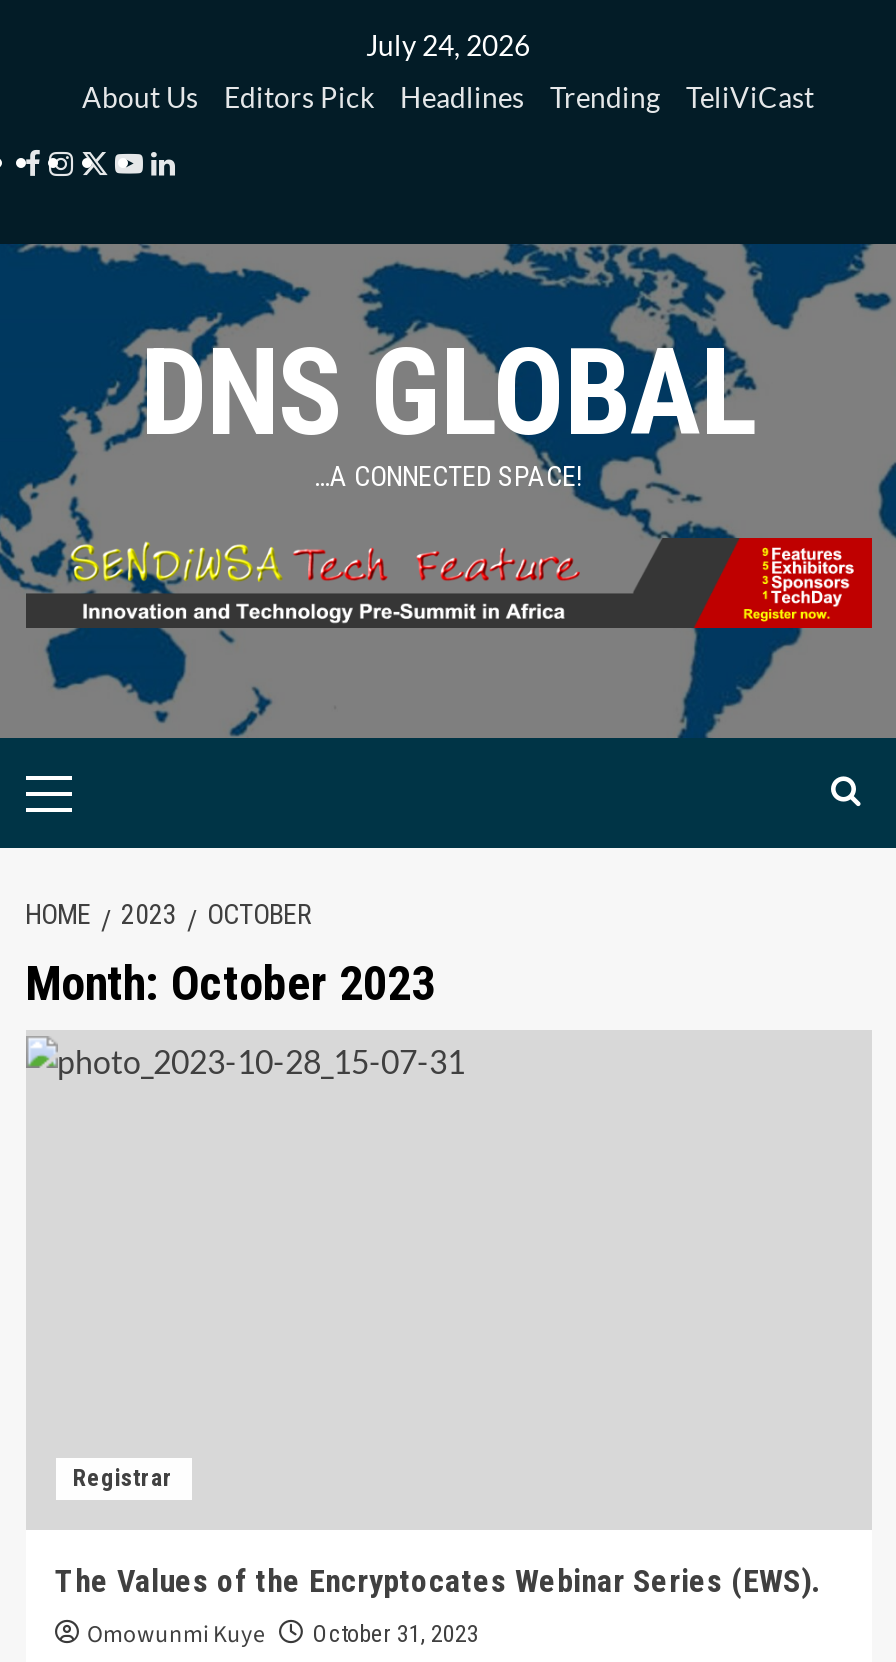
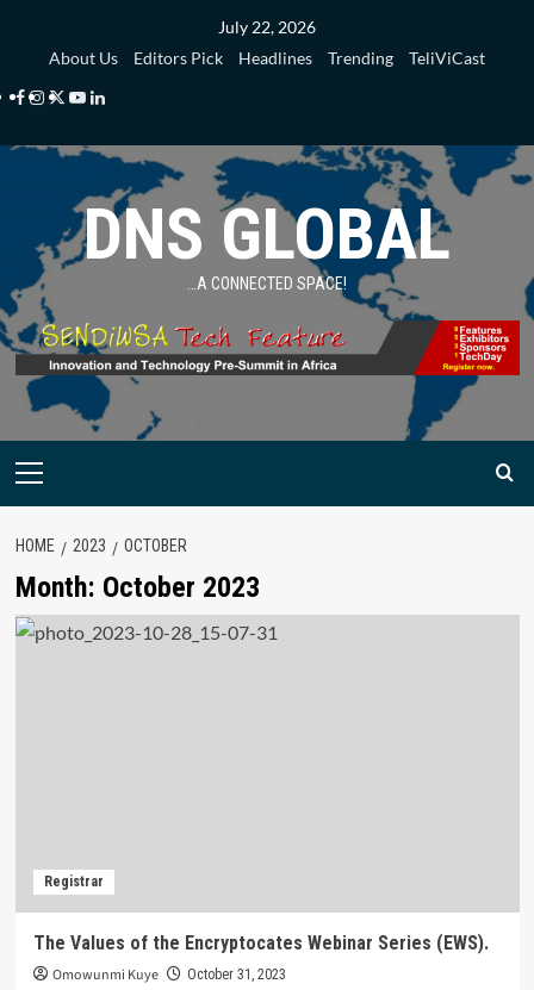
- July 24, 2026
+ July 22, 2026
